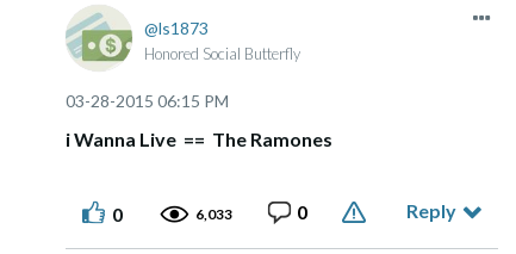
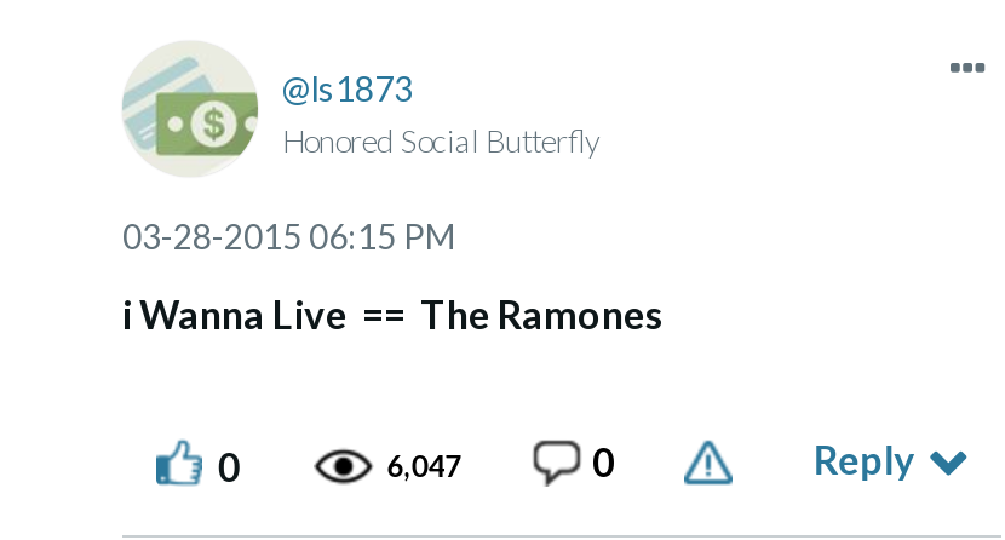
- 6,033
+ 6,047
